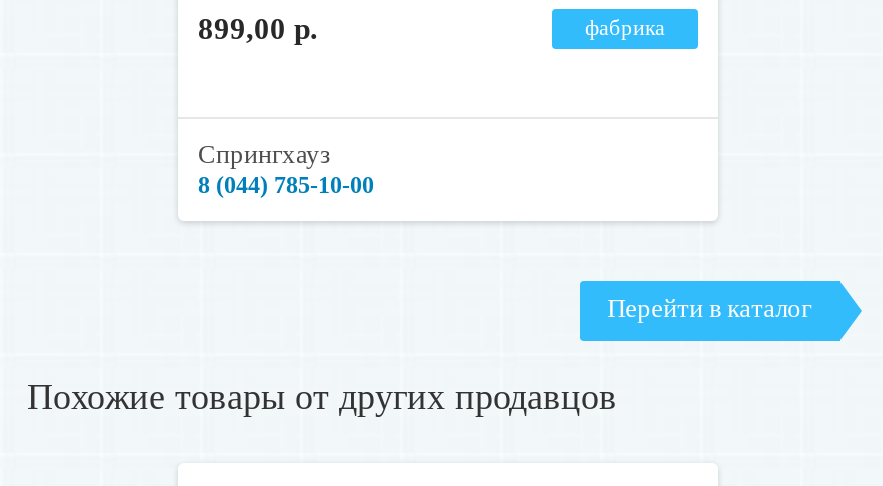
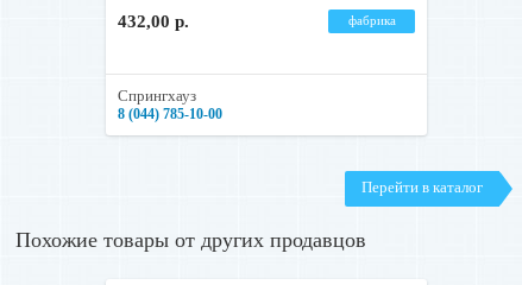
- 899,00 р.
+ 432,00 р.
